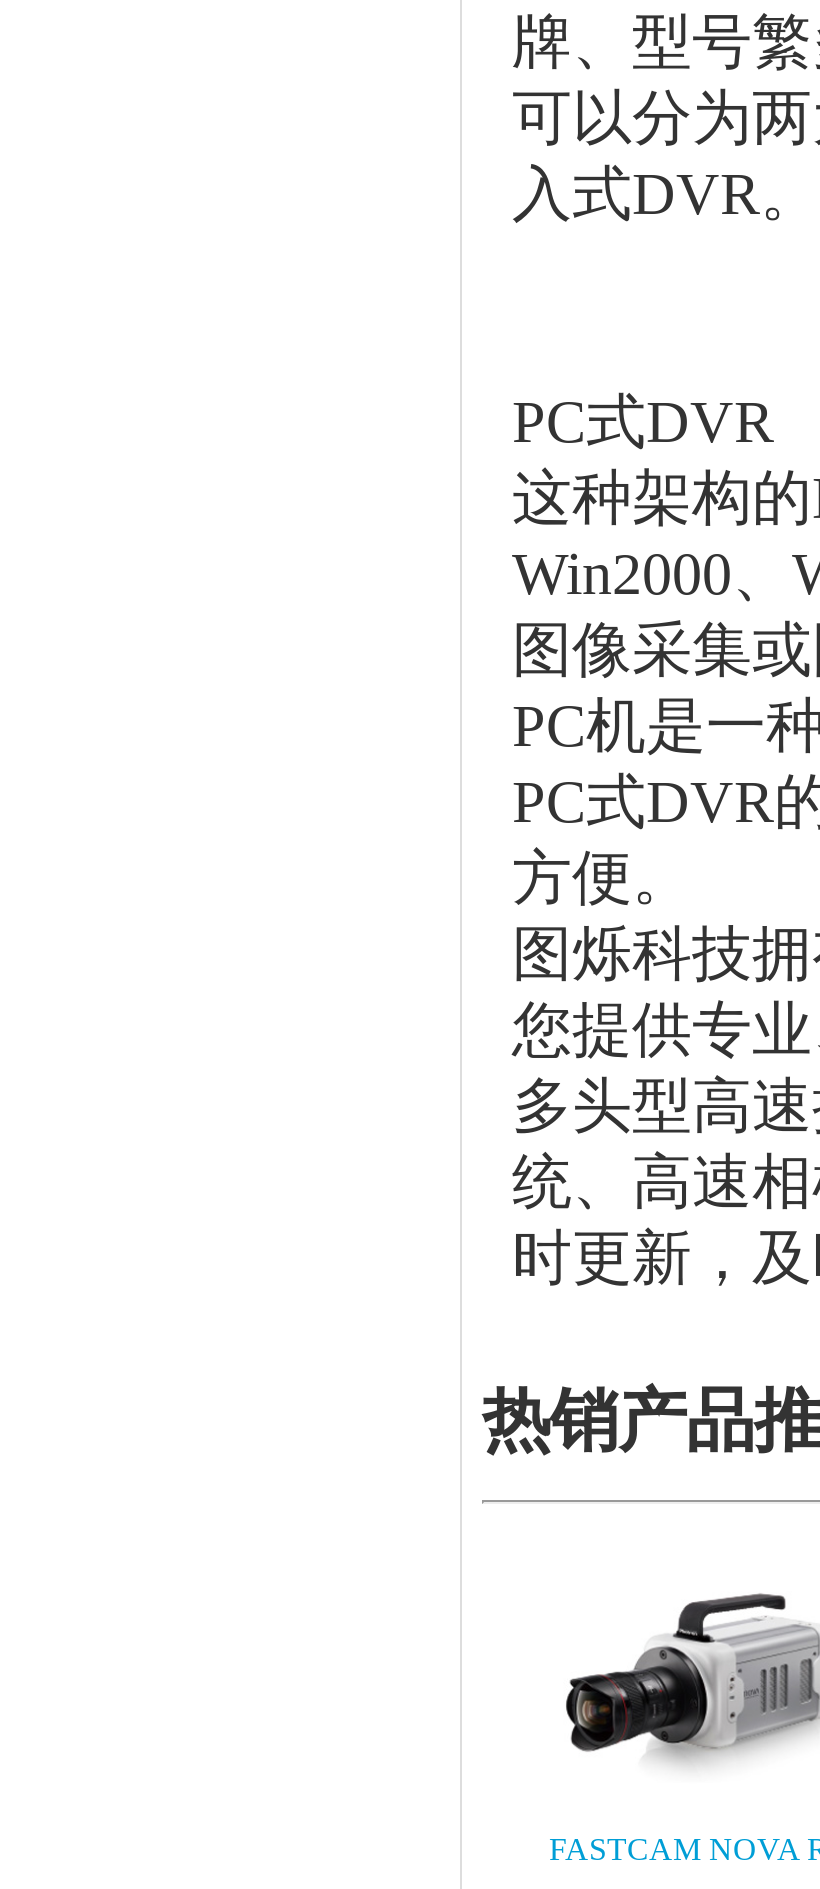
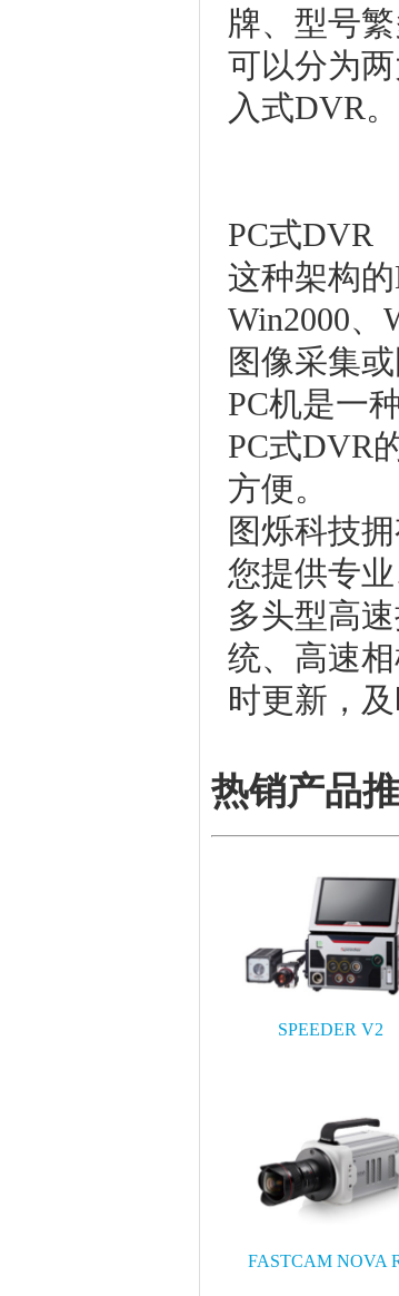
+ [image]
+ SPEEDER V2
